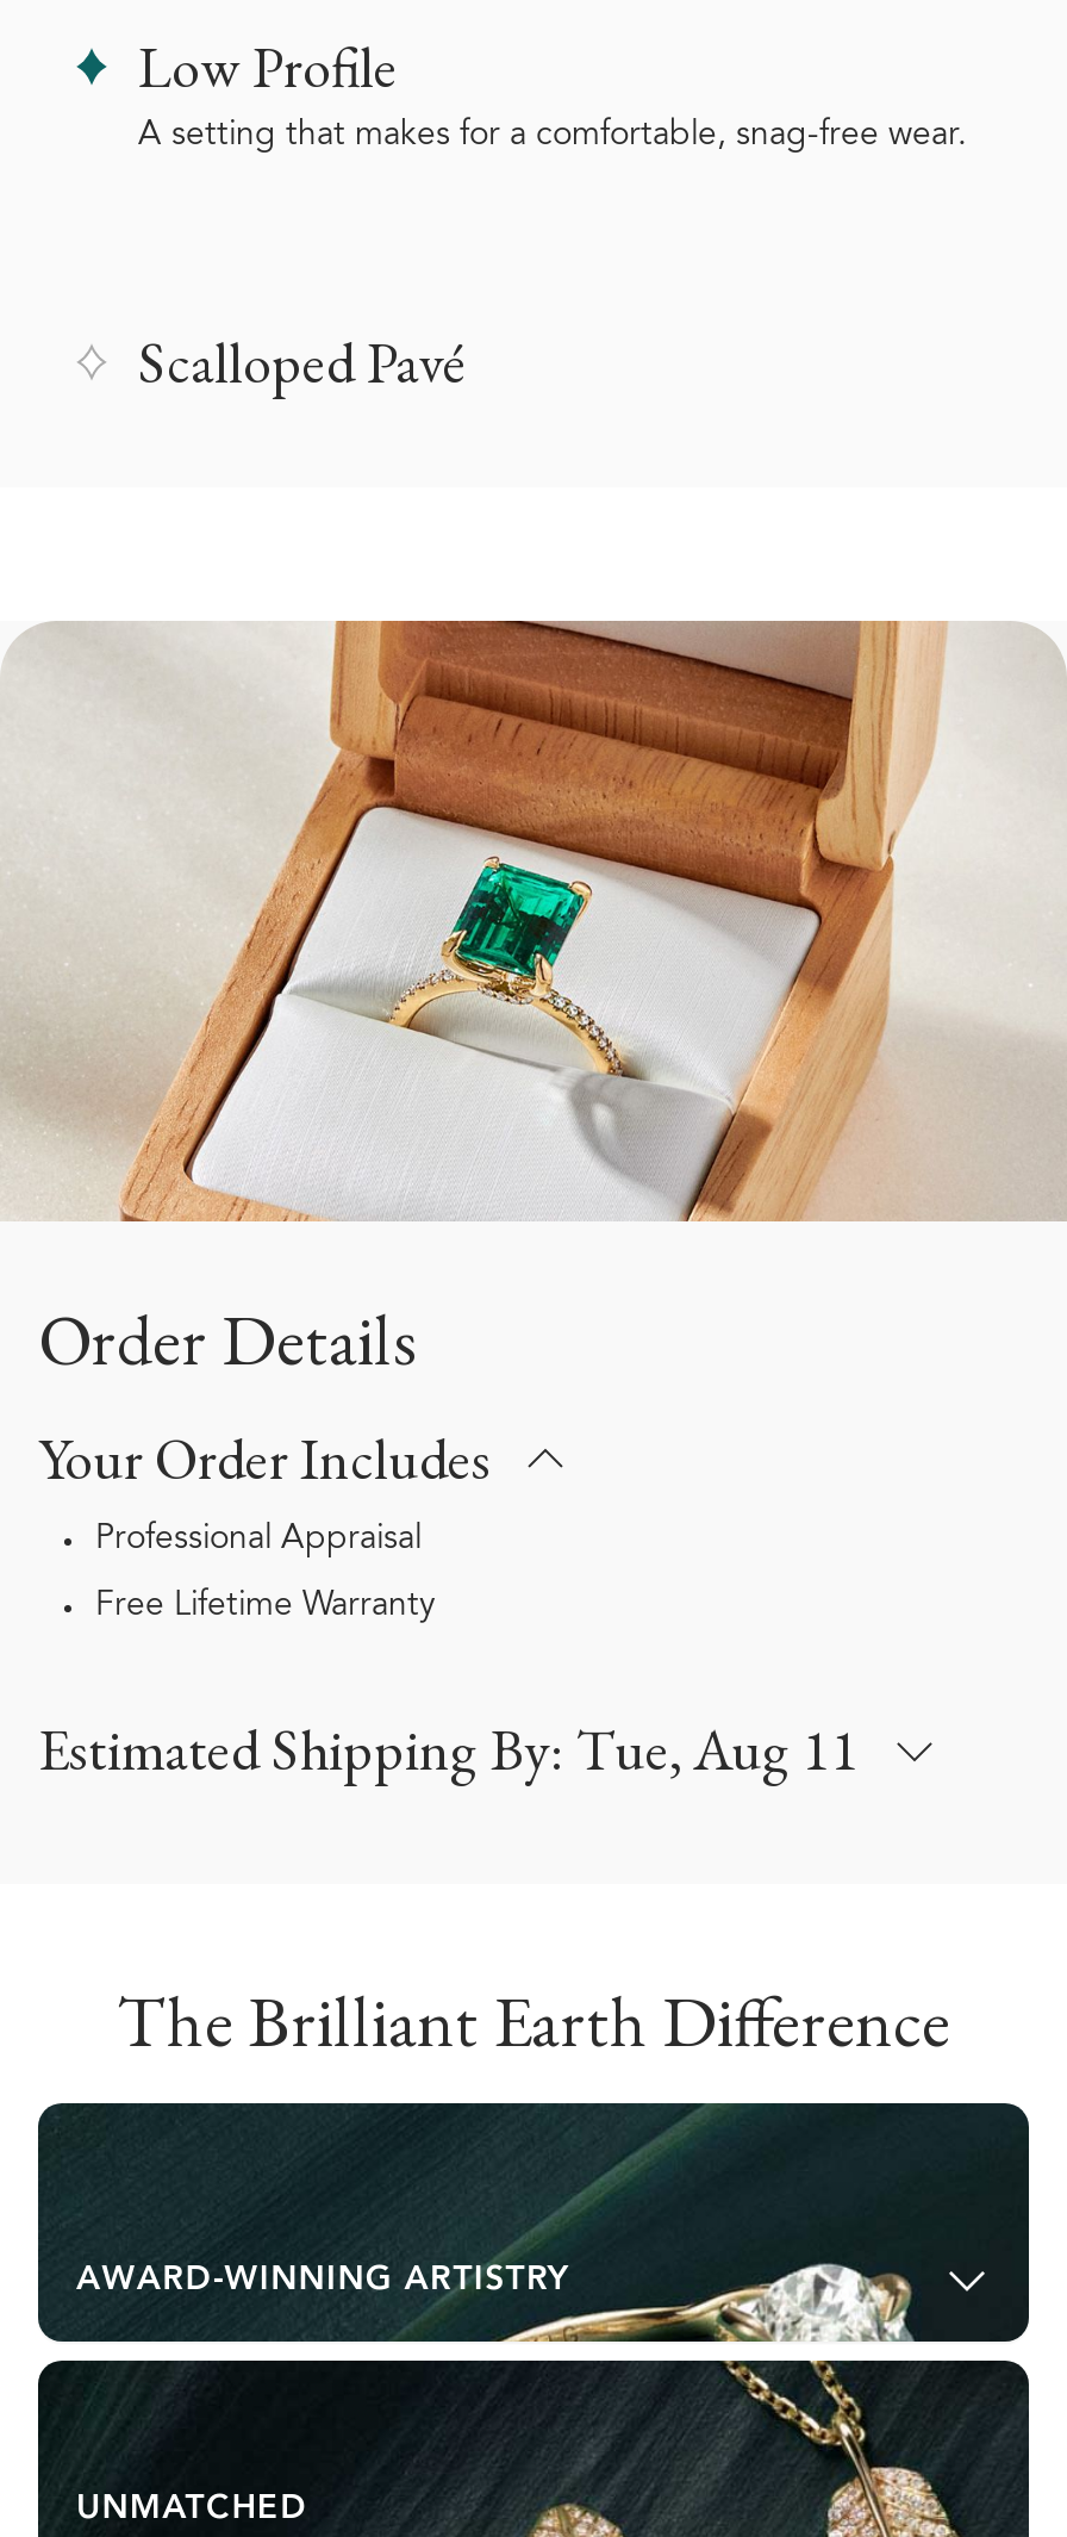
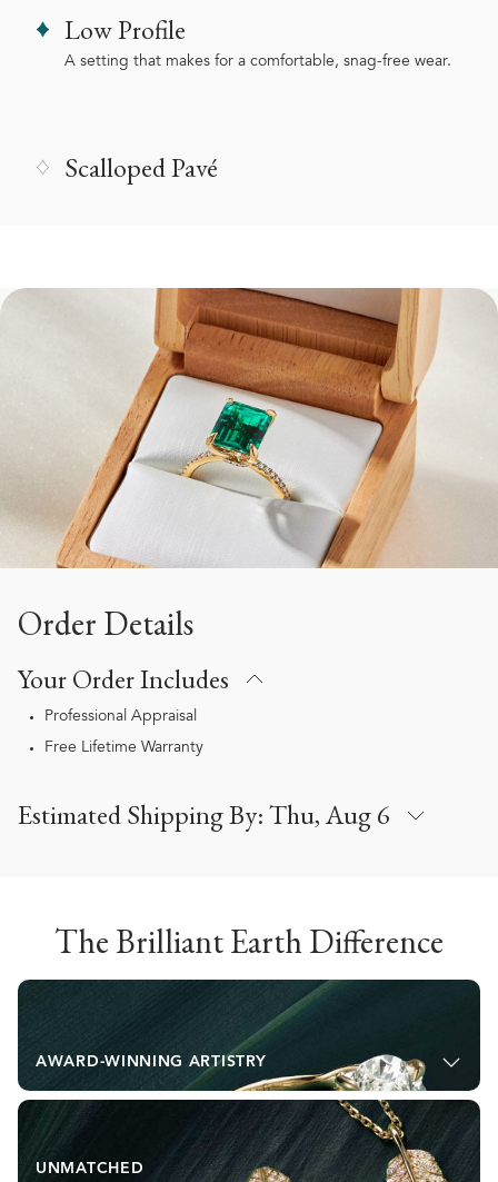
- Estimated Shipping By: Tue, Aug 11
+ Estimated Shipping By: Thu, Aug 6
